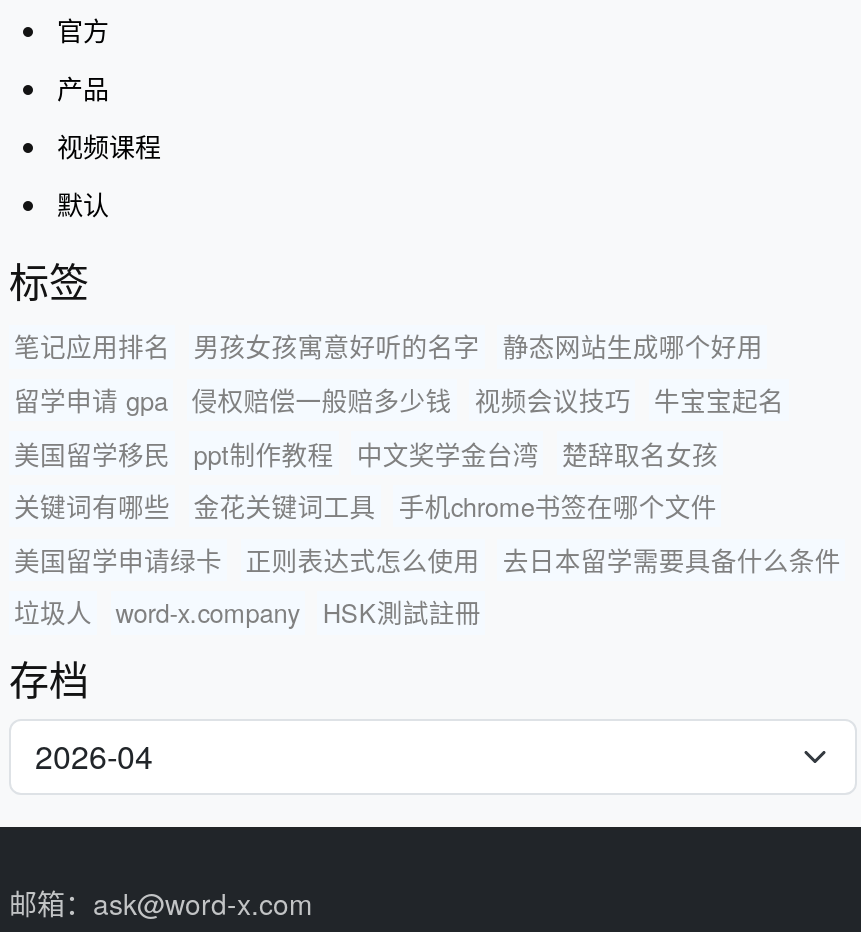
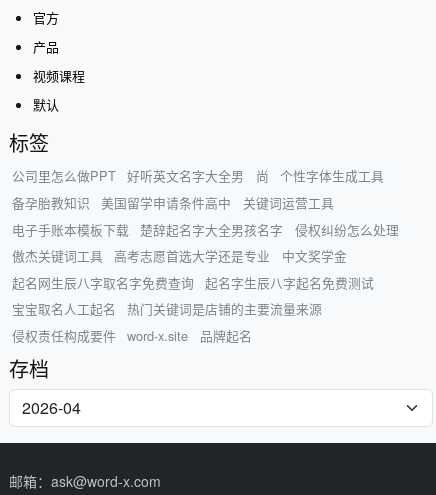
- 笔记应用排名
- 男孩女孩寓意好听的名字
- 静态网站生成哪个好用
- 留学申请 gpa
- 侵权赔偿一般赔多少钱
- 视频会议技巧
- 牛宝宝起名
- 美国留学移民
- ppt制作教程
- 中文奖学金台湾
- 楚辞取名女孩
- 关键词有哪些
- 金花关键词工具
- 手机chrome书签在哪个文件
- 美国留学申请绿卡
- 正则表达式怎么使用
- 去日本留学需要具备什么条件
- 垃圾人
- word-x.company
- HSK測試註冊
+ 公司里怎么做PPT
+ 好听英文名字大全男
+ 尚
+ 个性字体生成工具
+ 备孕胎教知识
+ 美国留学申请条件高中
+ 关键词运营工具
+ 电子手账本模板下载
+ 楚辞起名字大全男孩名字
+ 侵权纠纷怎么处理
+ 傲杰关键词工具
+ 高考志愿首选大学还是专业
+ 中文奖学金
+ 起名网生辰八字取名字免费查询
+ 起名字生辰八字起名免费测试
+ 宝宝取名人工起名
+ 热门关键词是店铺的主要流量来源
+ 侵权责任构成要件
+ word-x.site
+ 品牌起名
